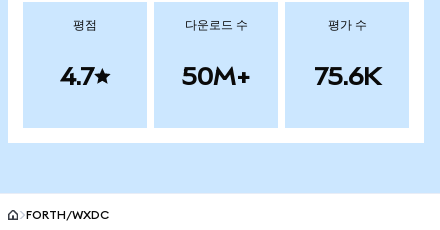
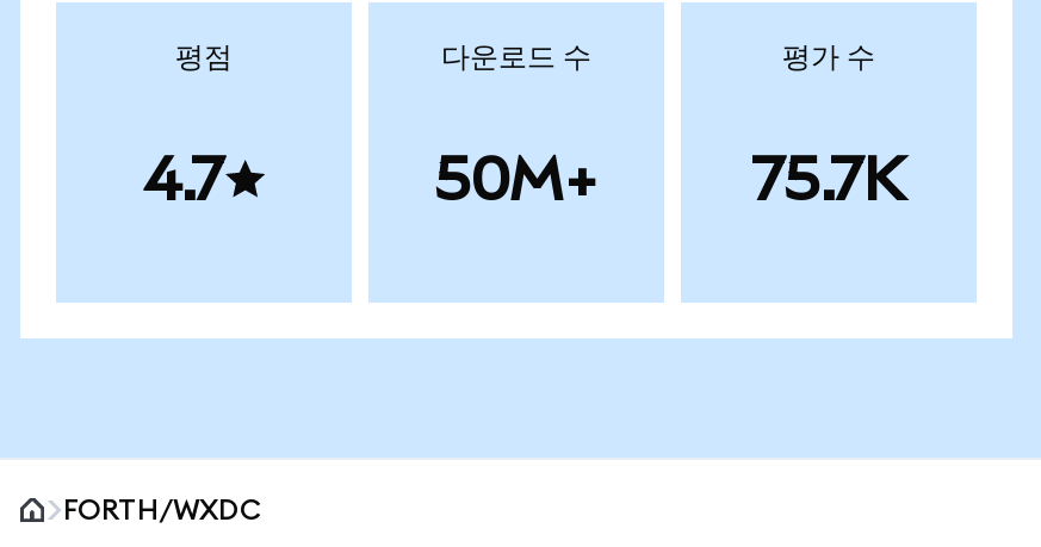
- 75.6K
+ 75.7K
